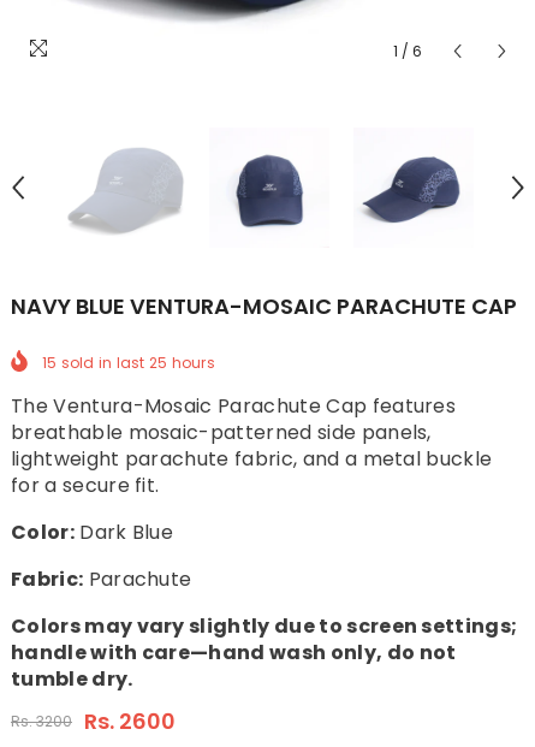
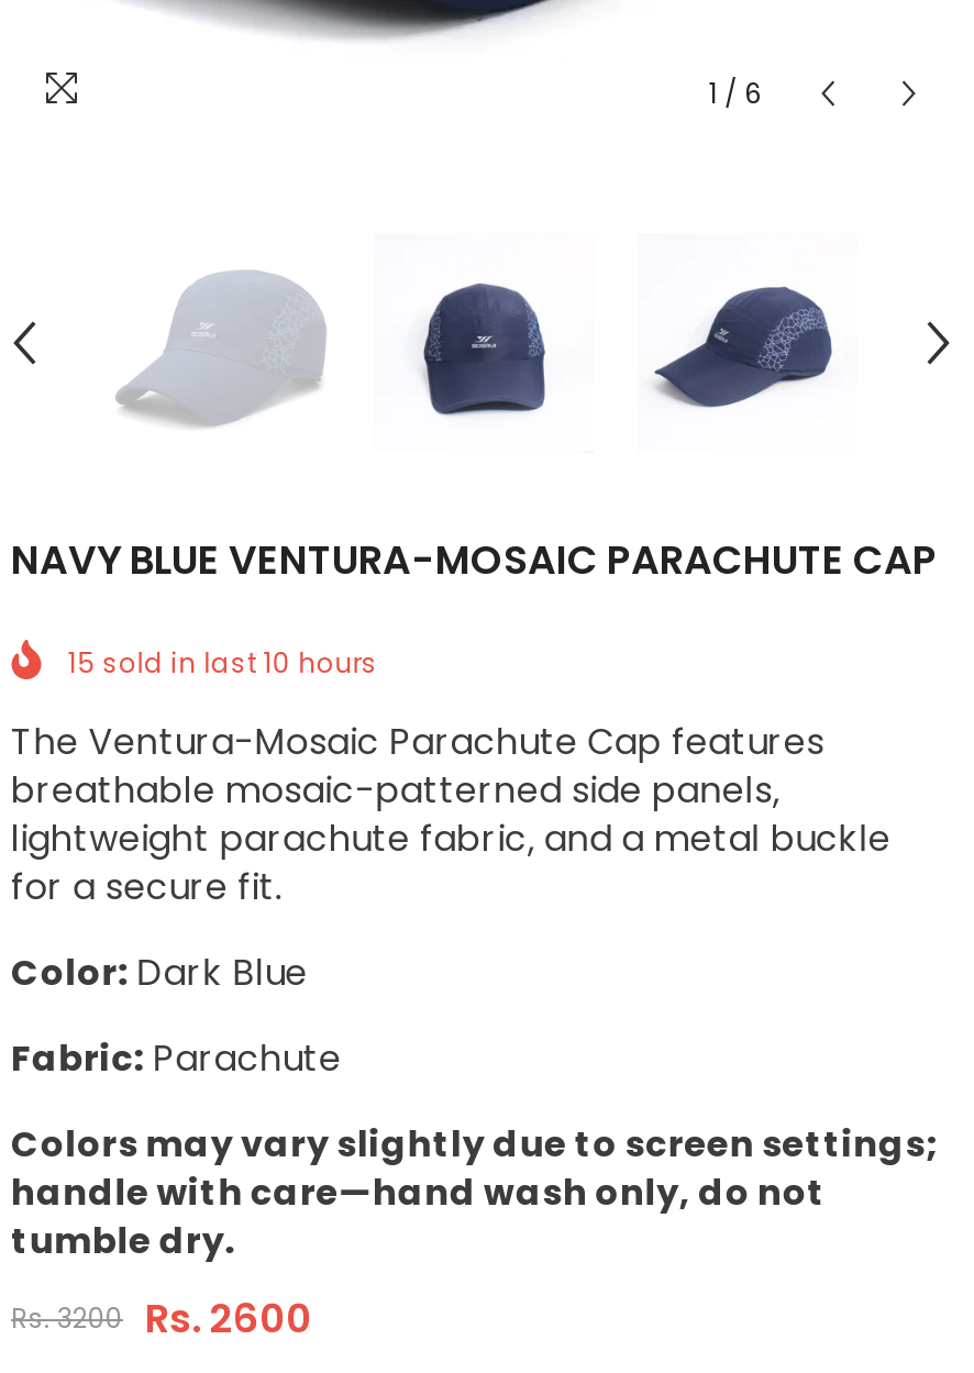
- 15 sold in last 25 hours
+ 15 sold in last 10 hours
